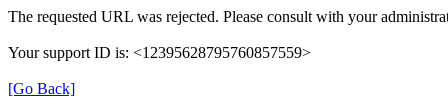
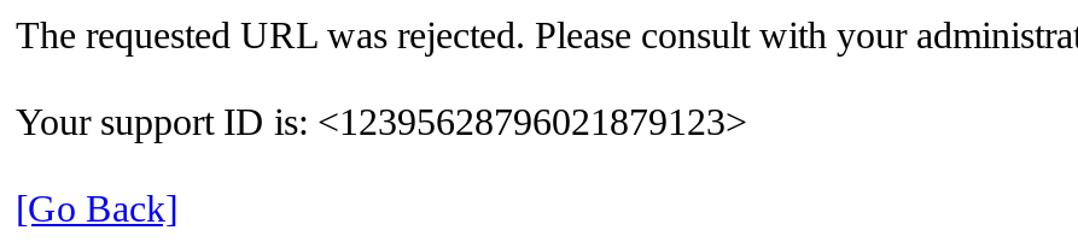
- Your support ID is: <12395628795760857559>
+ Your support ID is: <12395628796021879123>
